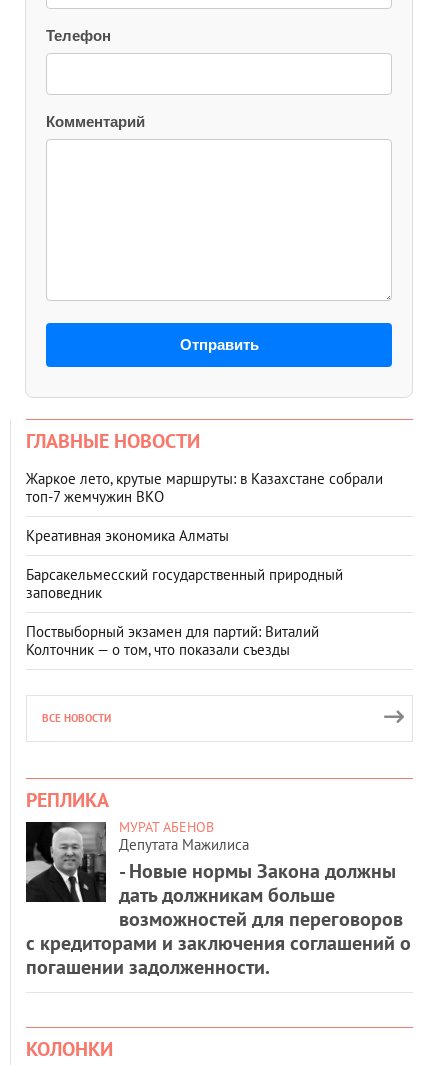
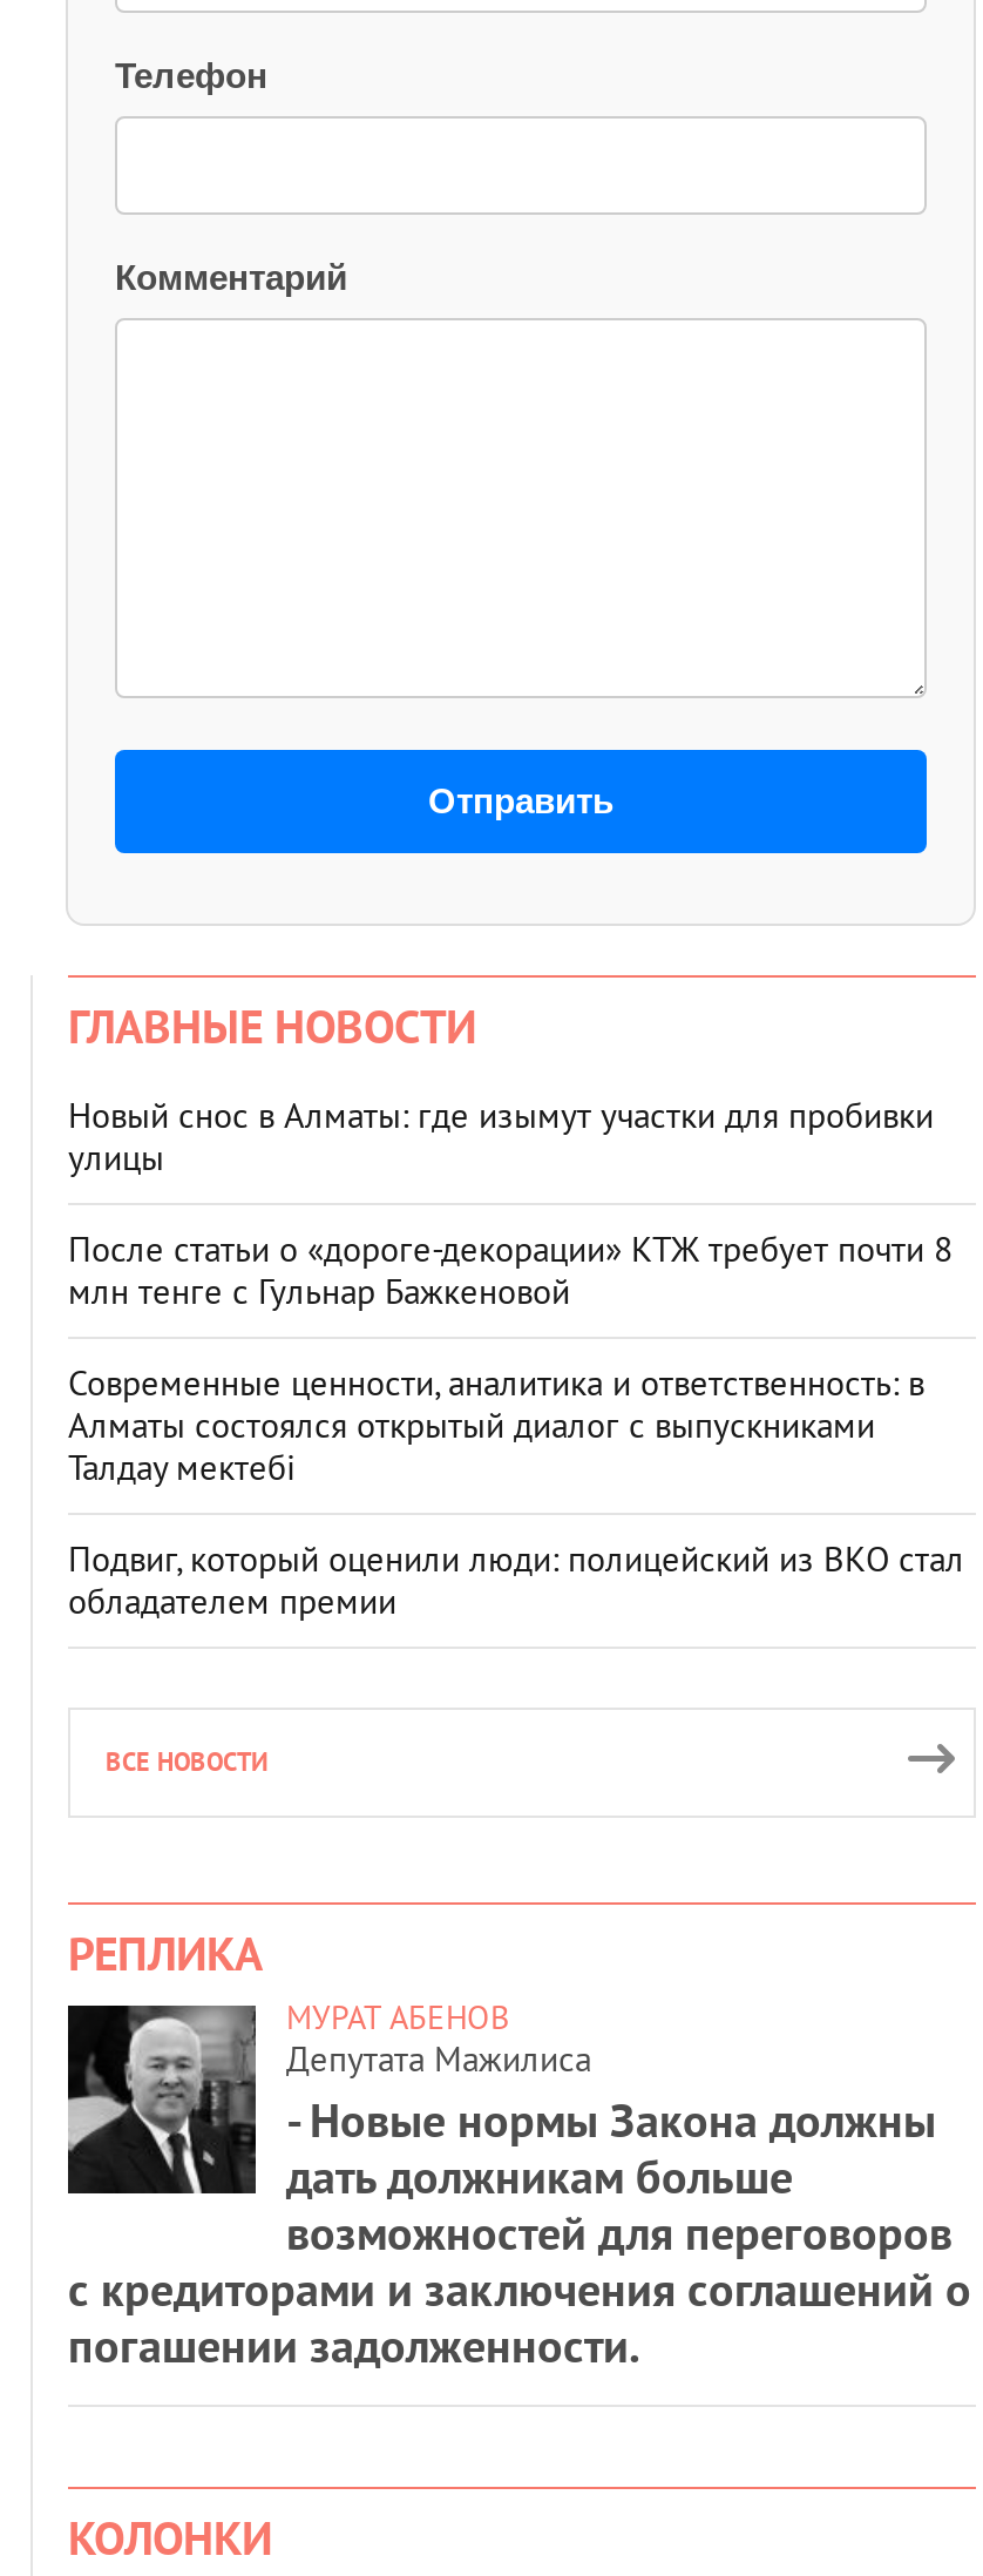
- Жаркое лето, крутые маршруты: в Казахстане собрали
- топ‑7 жемчужин ВКО
+ Новый снос в Алматы: где изымут участки для пробивки
+ улицы

- Креативная экономика Алматы
+ После статьи о «дороге-декорации» КТЖ требует почти 8
+ млн тенге с Гульнар Бажкеновой

- Барсакельмесский государственный природный
- заповедник
+ Современные ценности, аналитика и ответственность: в
+ Алматы состоялся открытый диалог с выпускниками
+ Талдау мектебі

- Поствыборный экзамен для партий: Виталий
- Колточник — о том, что показали съезды
+ Подвиг, который оценили люди: полицейский из ВКО стал
+ обладателем премии
